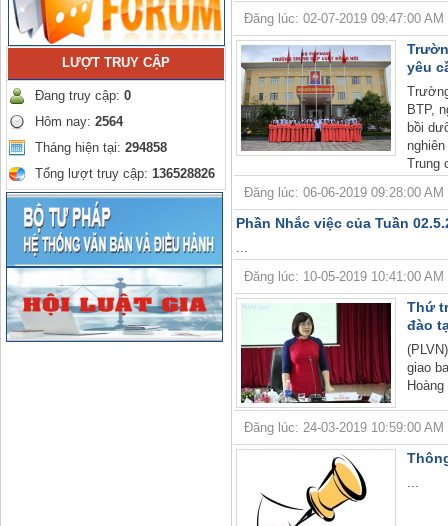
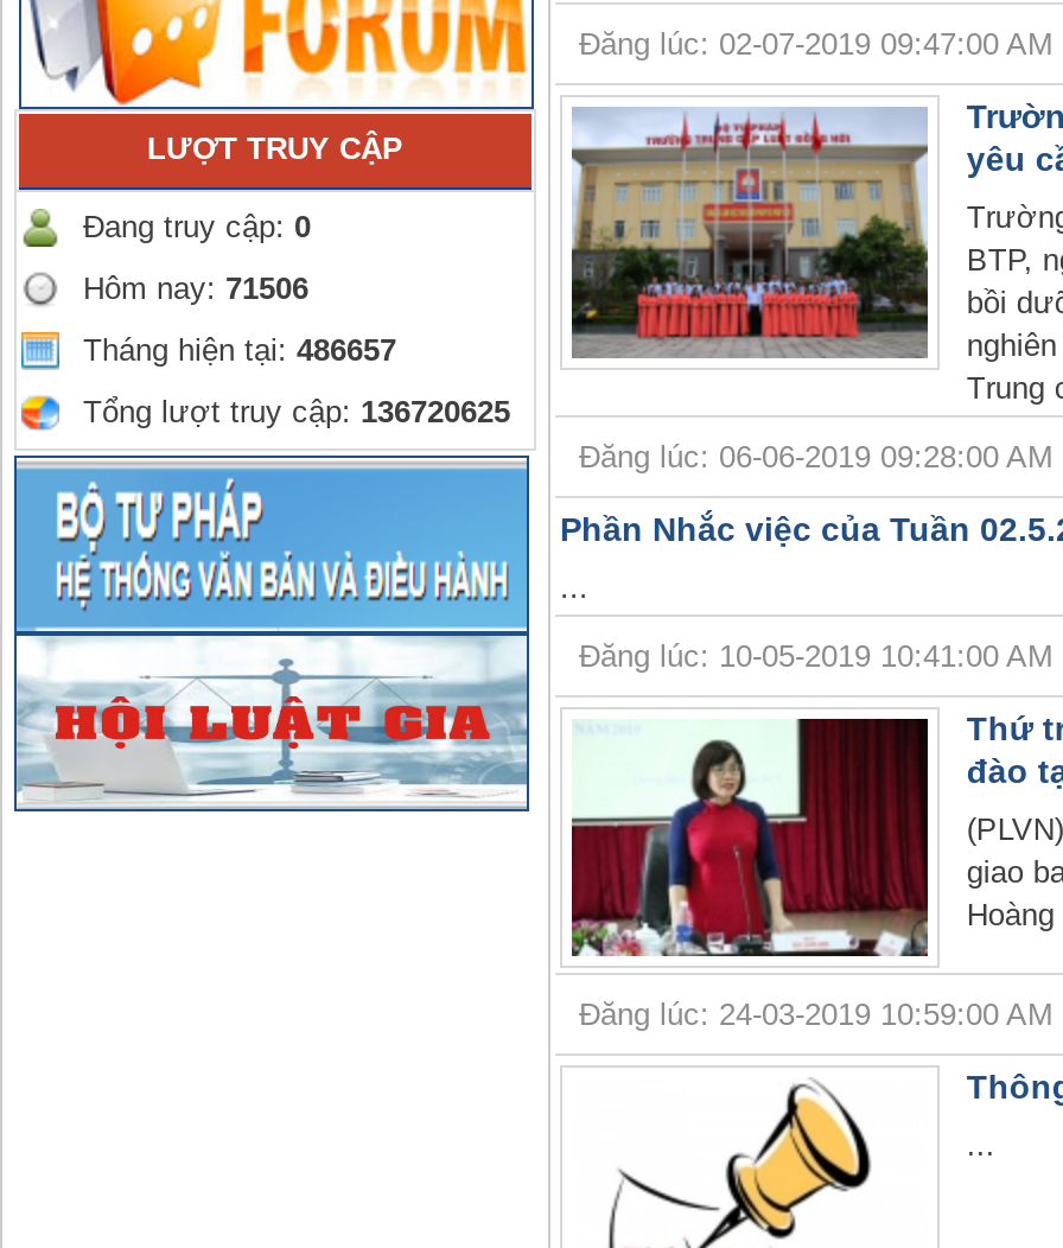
- Hôm nay: 2564
+ Hôm nay: 71506

- Tháng hiện tại: 294858
+ Tháng hiện tại: 486657

- Tổng lượt truy cập: 136528826
+ Tổng lượt truy cập: 136720625
